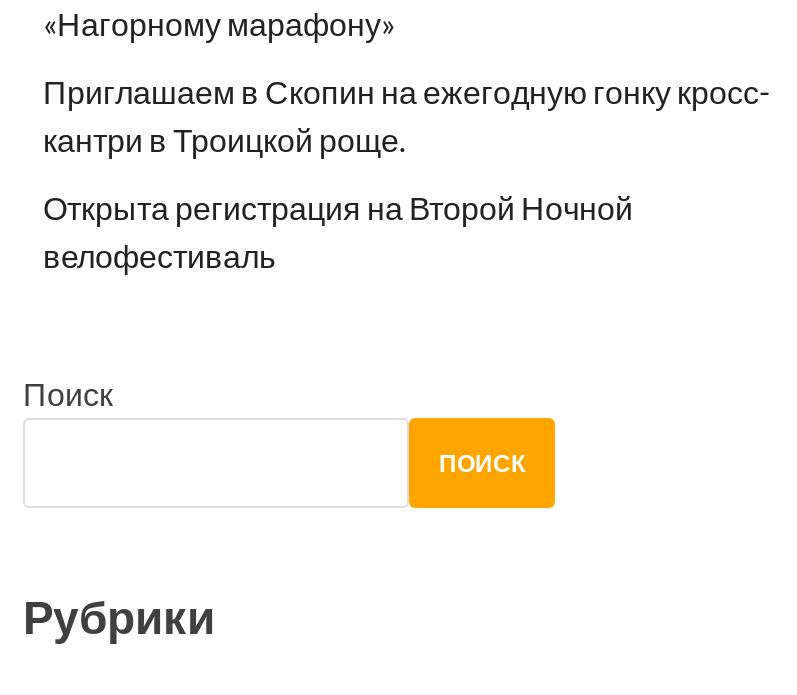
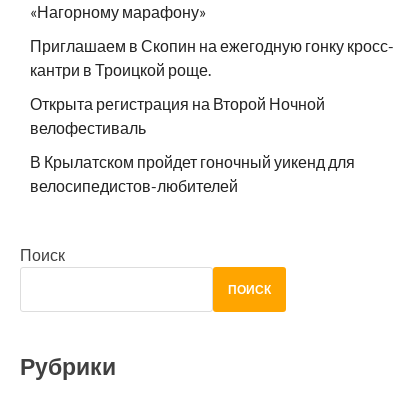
+ В Крылатском пройдет гоночный уикенд для
+ велосипедистов-любителей
